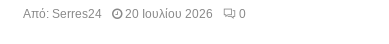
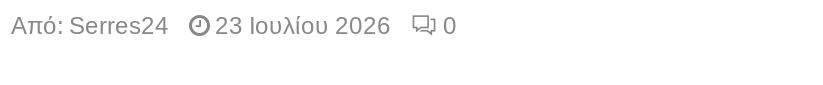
- Από: Serres24 20 Ιουλίου 2026 0
+ Από: Serres24 23 Ιουλίου 2026 0
